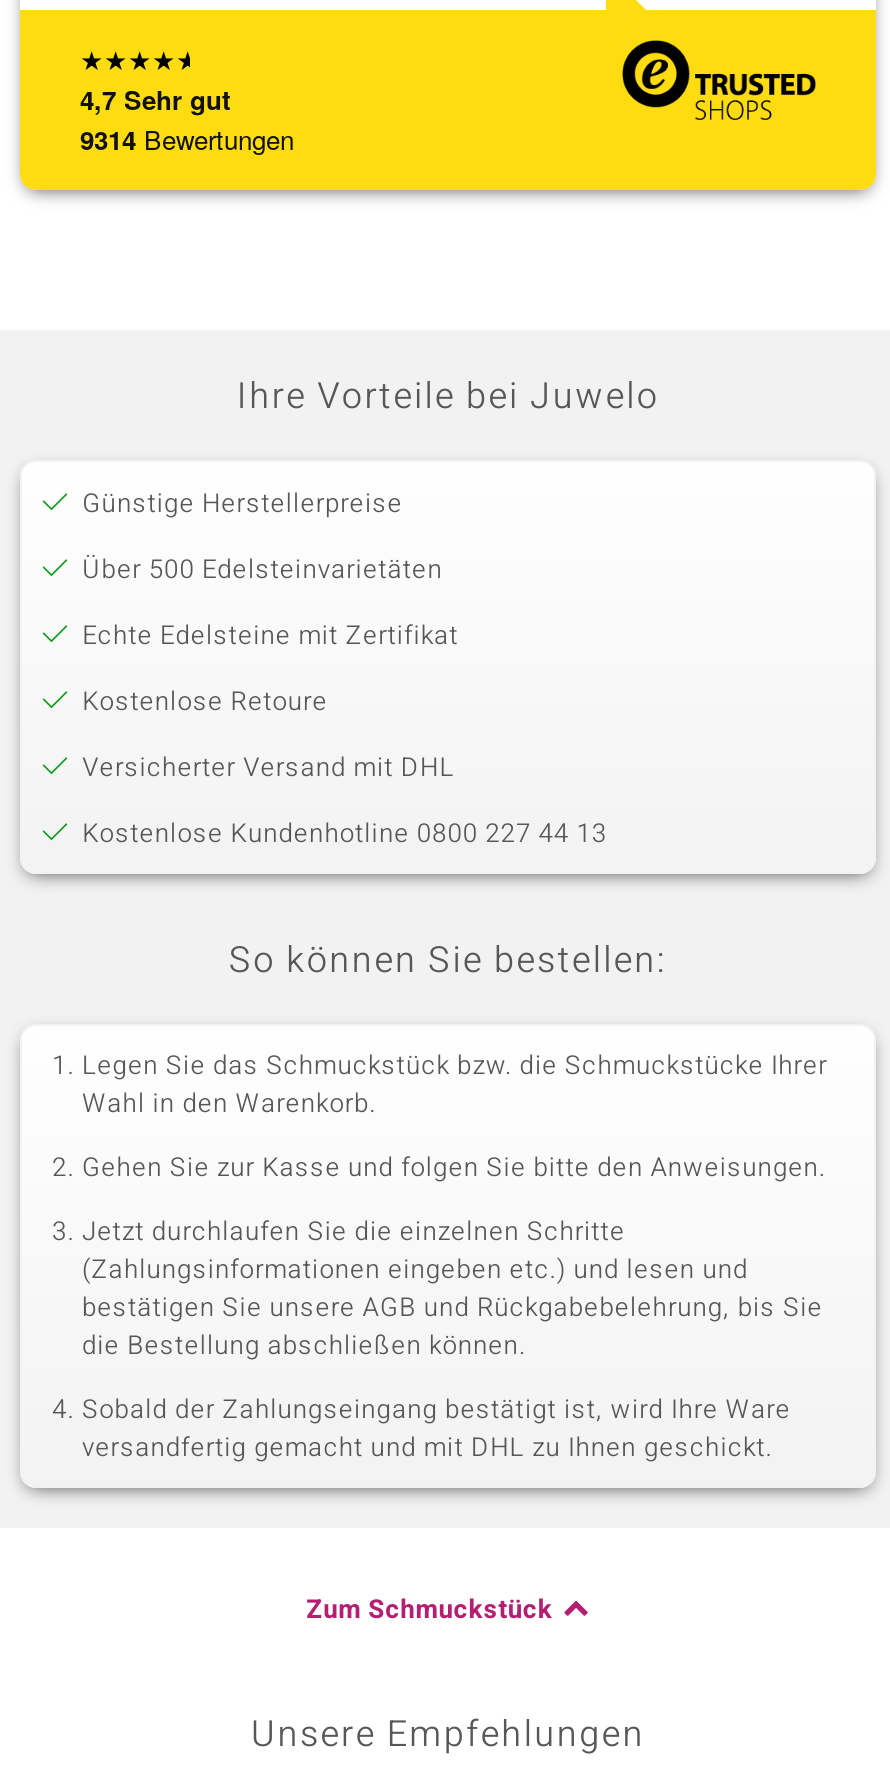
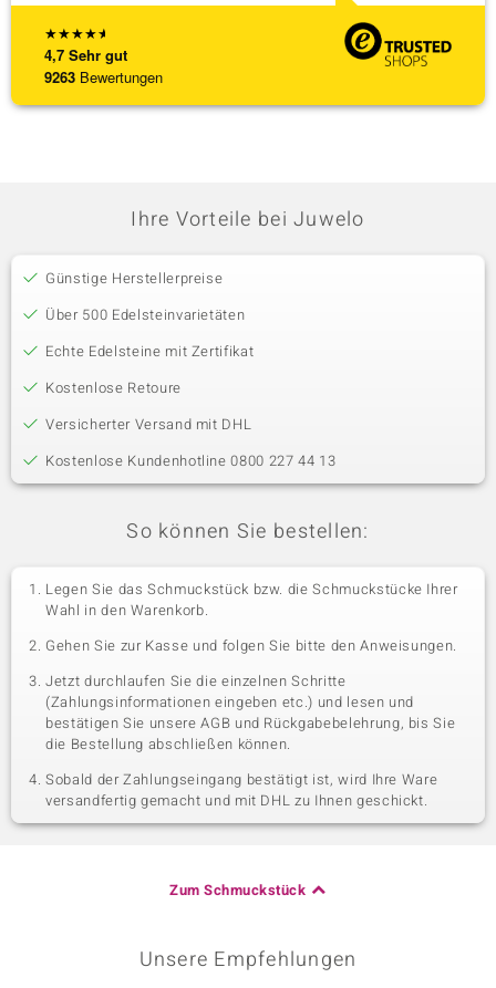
- 9314 Bewertungen
+ 9263 Bewertungen
